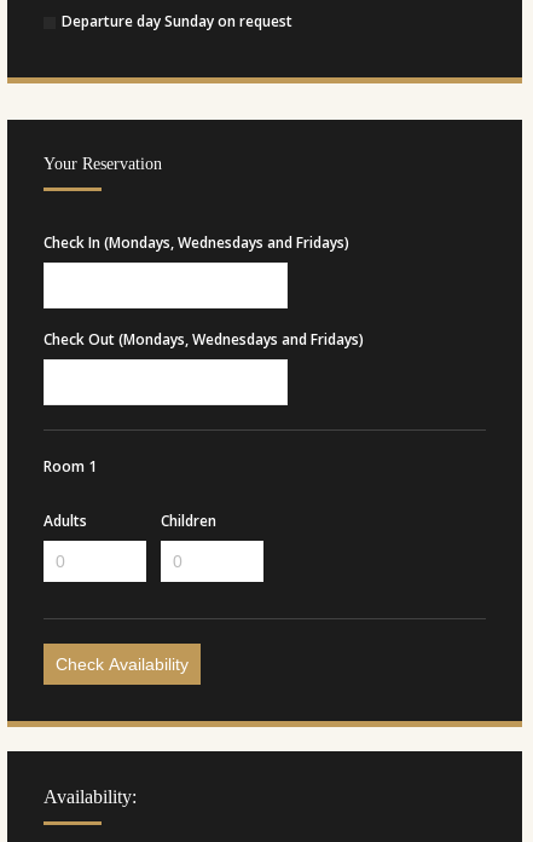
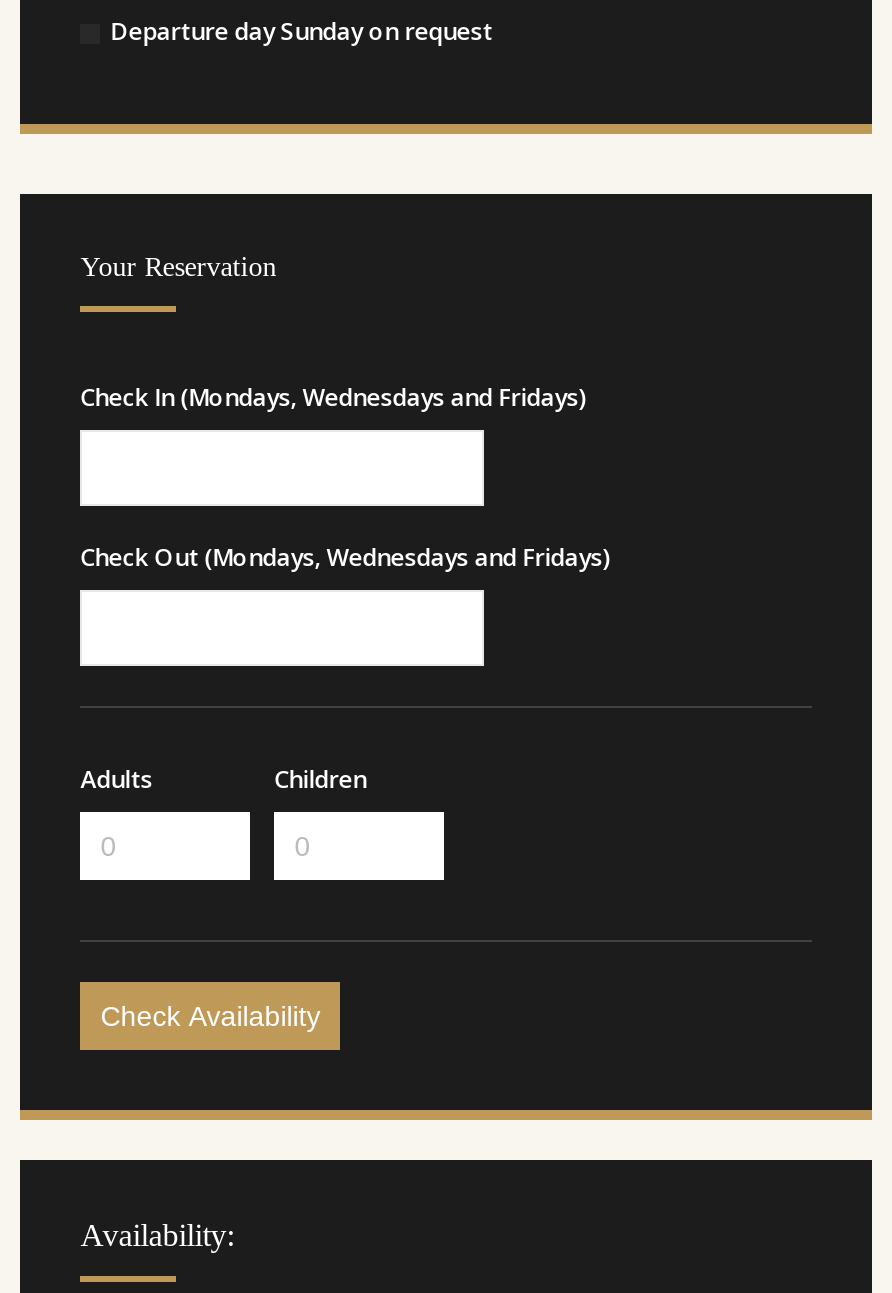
- Room 1
